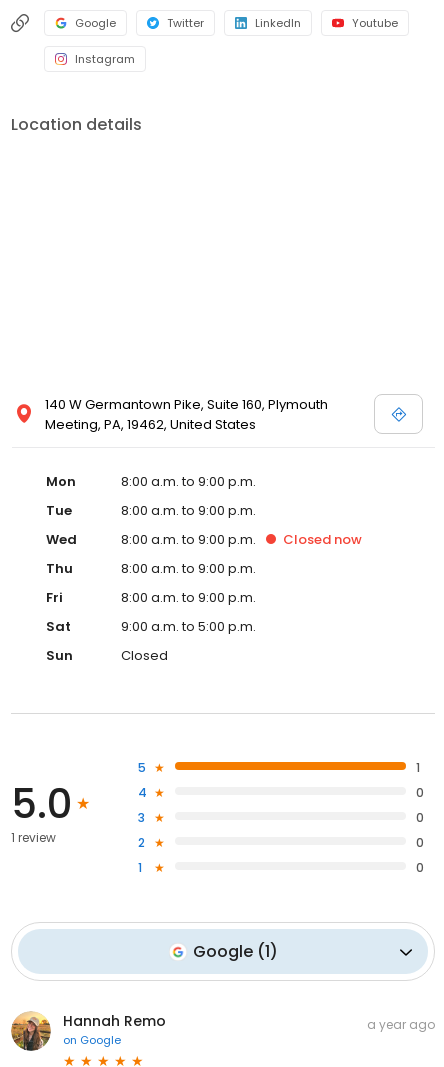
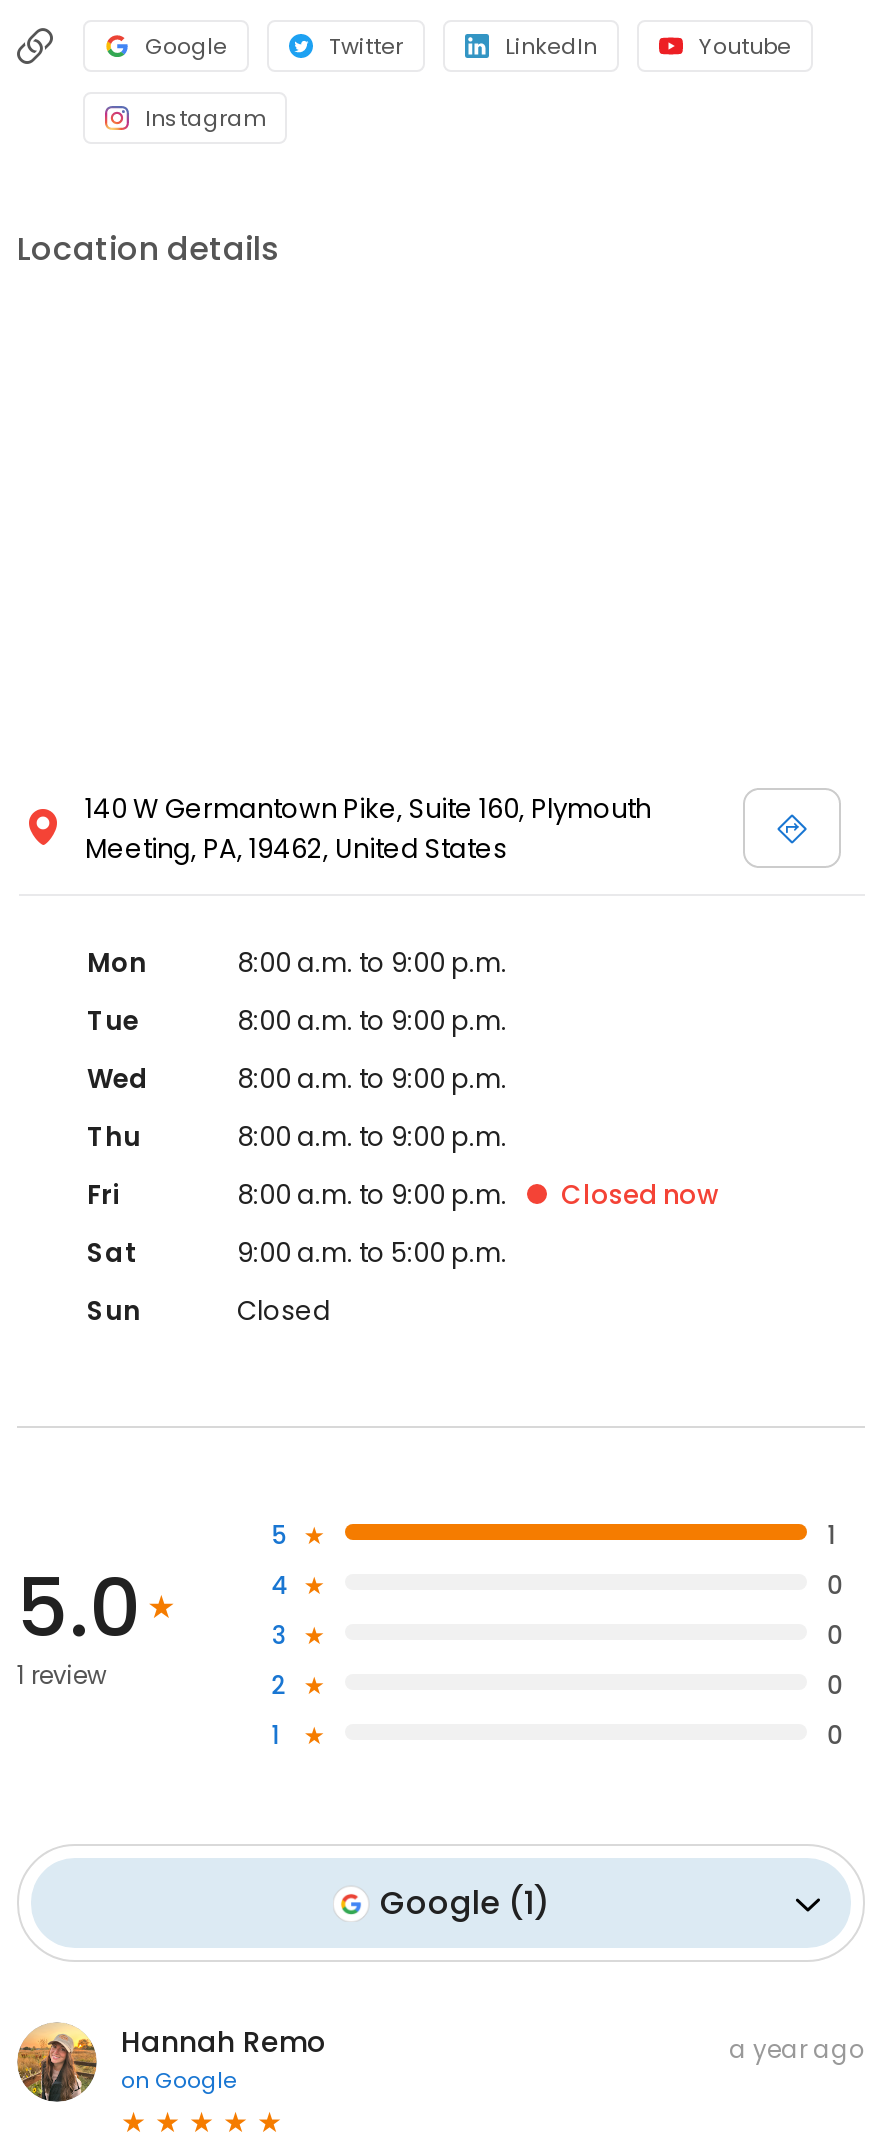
moved down: Closed now
